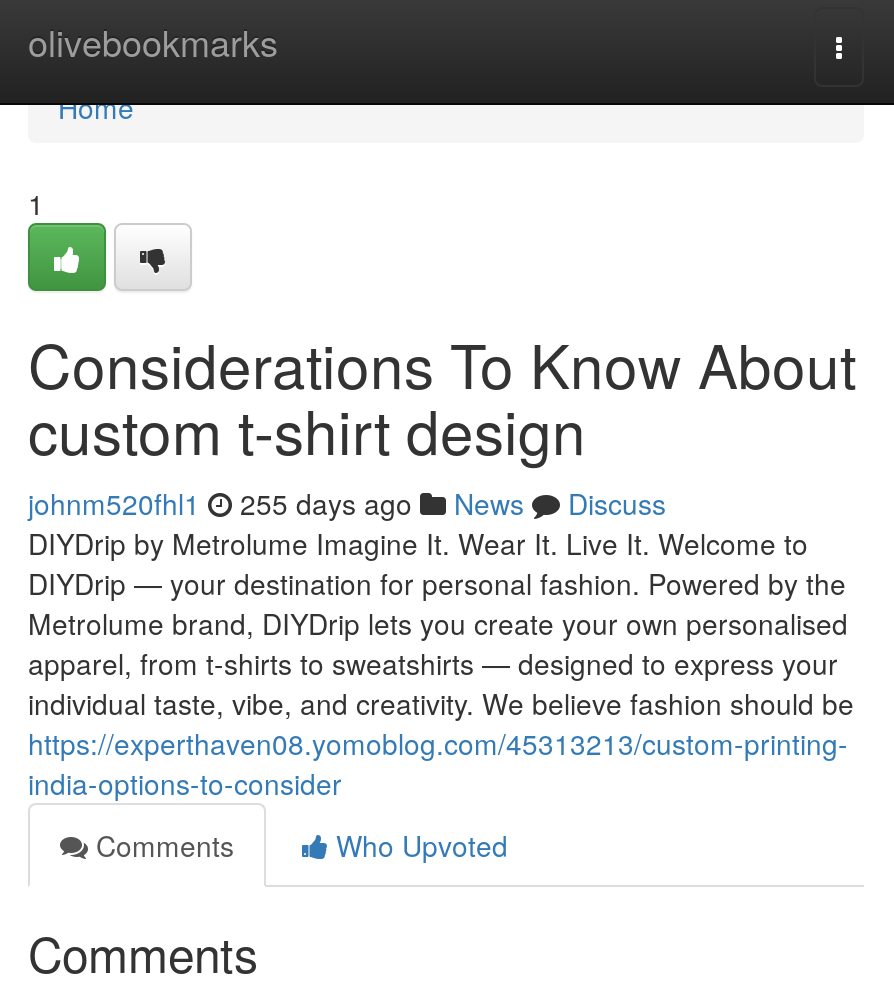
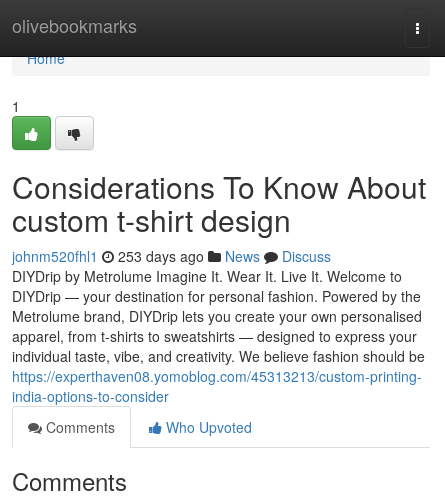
- johnm520fhl1 255 days ago News Discuss
+ johnm520fhl1 253 days ago News Discuss
